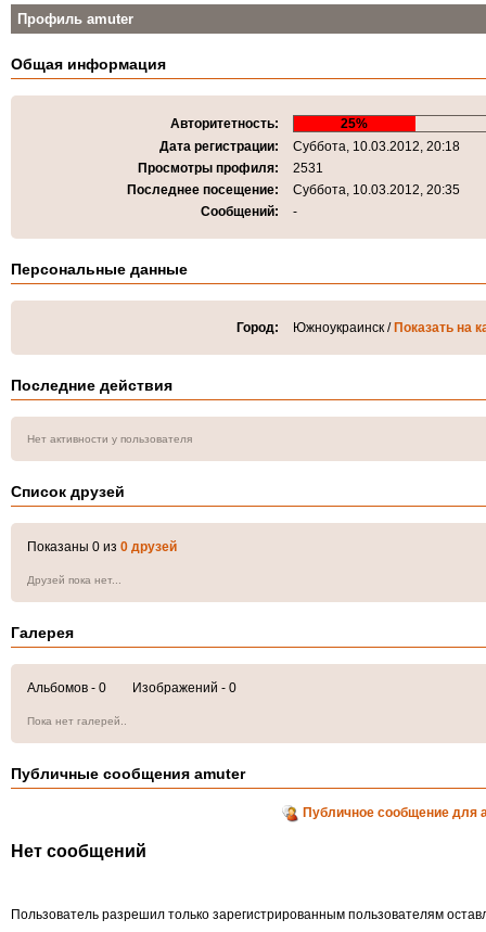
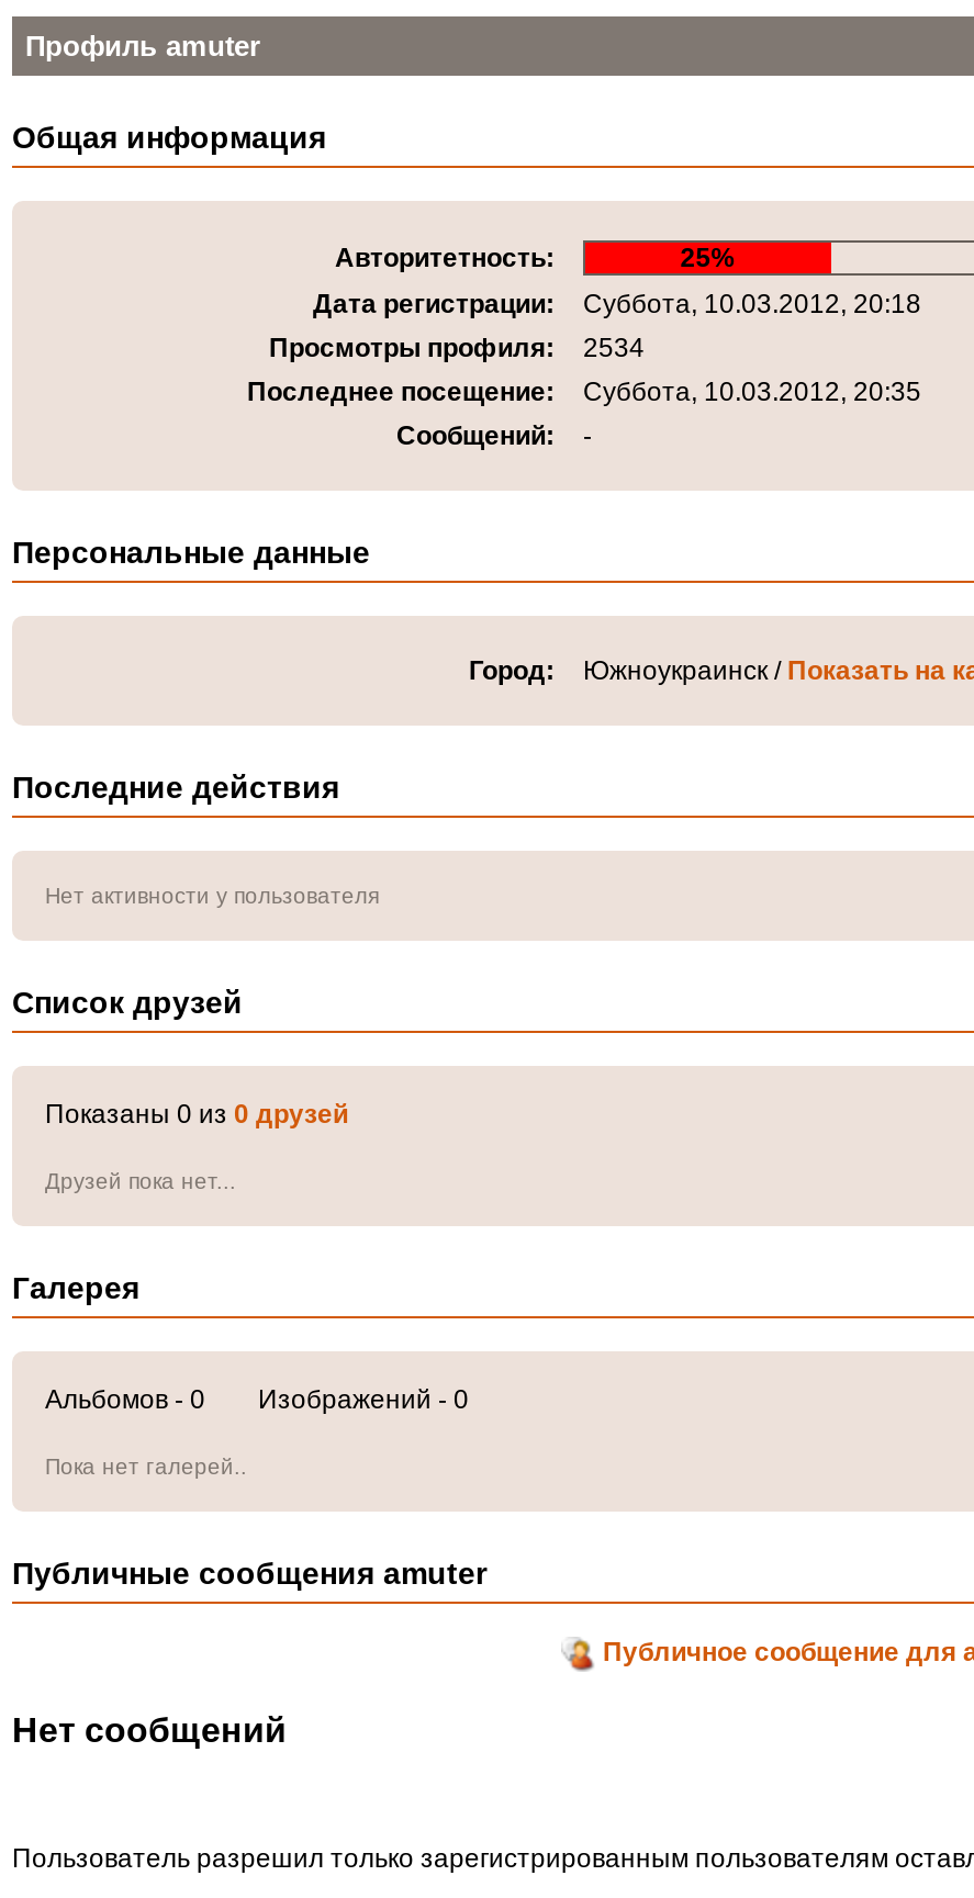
- Просмотры профиля: 2531
+ Просмотры профиля: 2534
